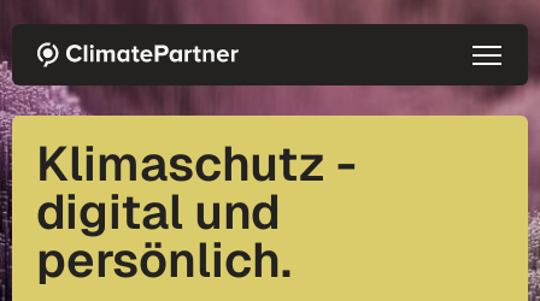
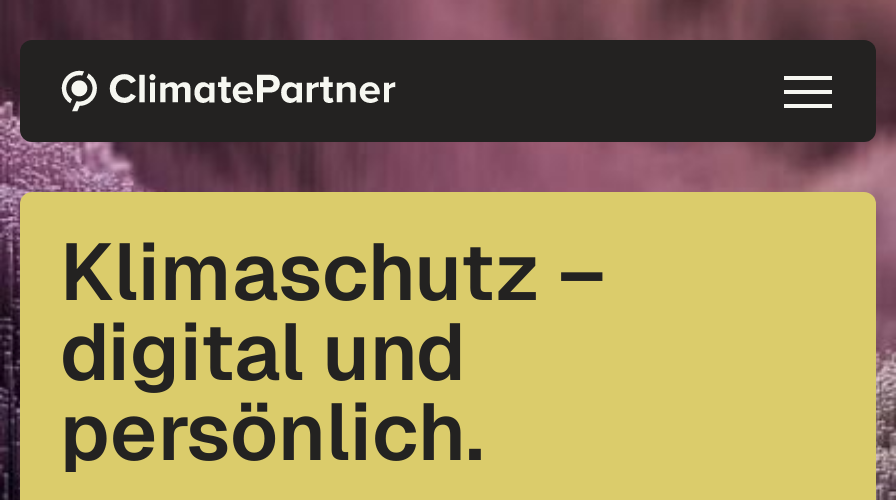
- Klimaschutz -
+ Klimaschutz –
